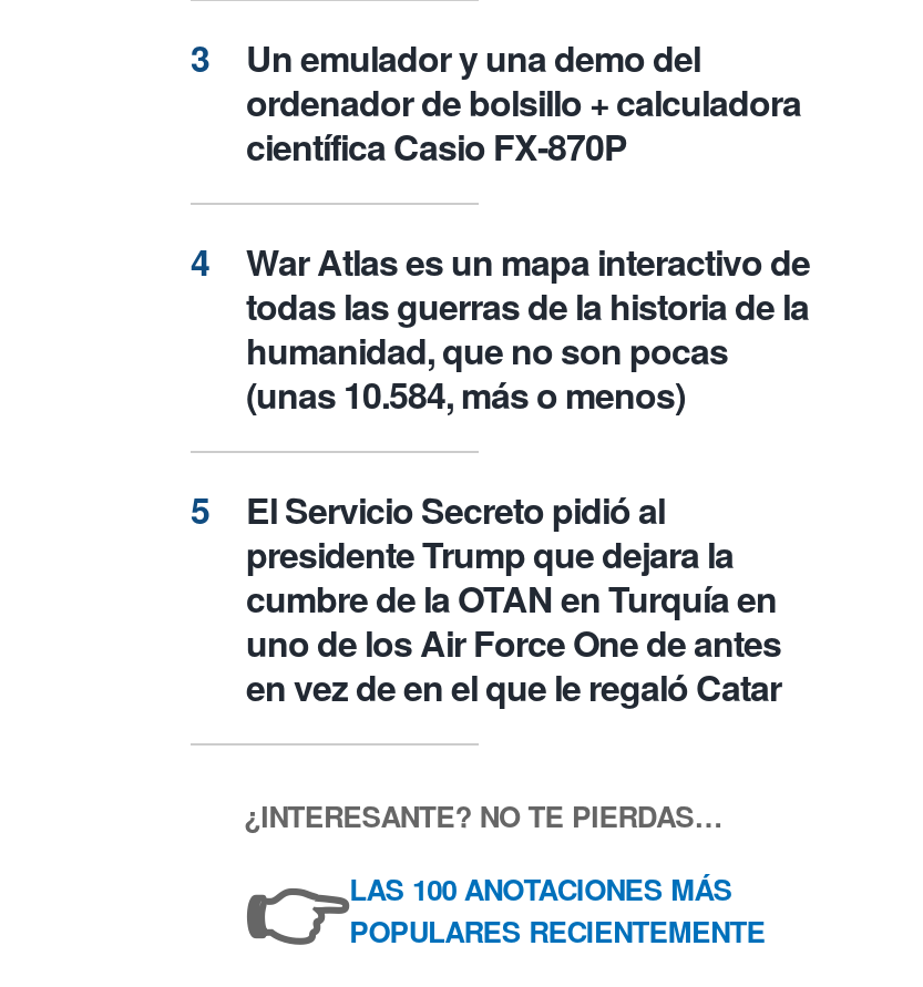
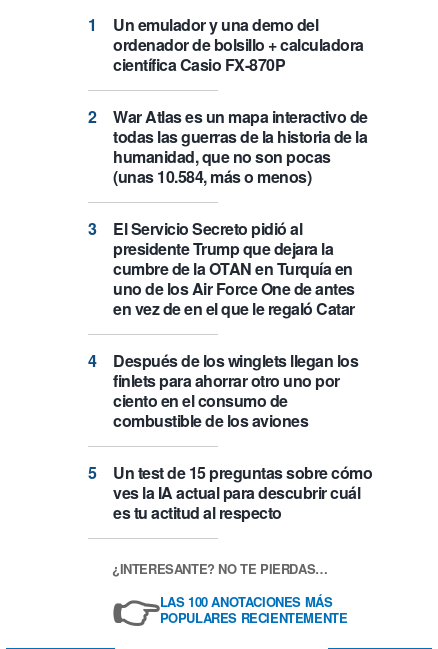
+ Después de los winglets llegan los
+ finlets para ahorrar otro uno por
+ ciento en el consumo de
+ combustible de los aviones
+ Un test de 15 preguntas sobre cómo
+ ves la IA actual para descubrir cuál
+ es tu actitud al respecto
